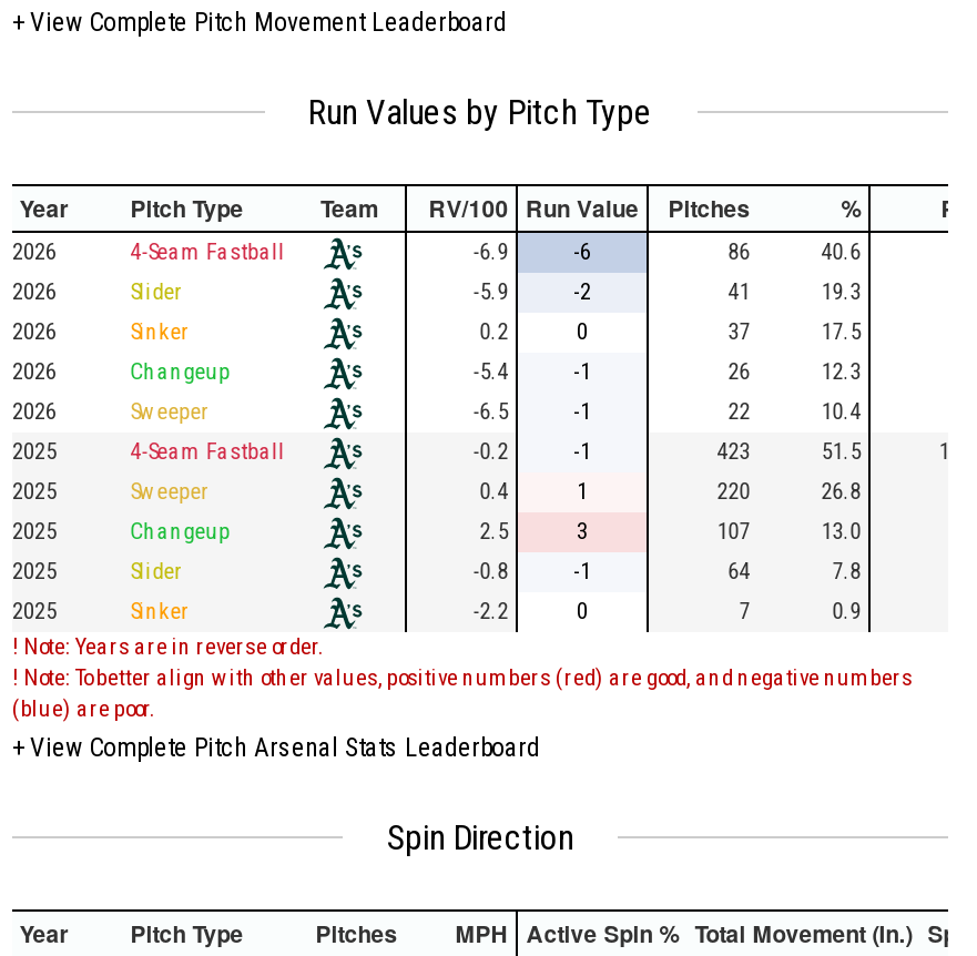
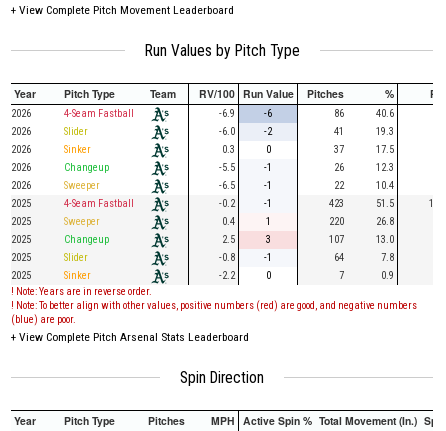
- -5.9
+ -6.0

- 0.2
+ 0.3

- -5.4
+ -5.5
